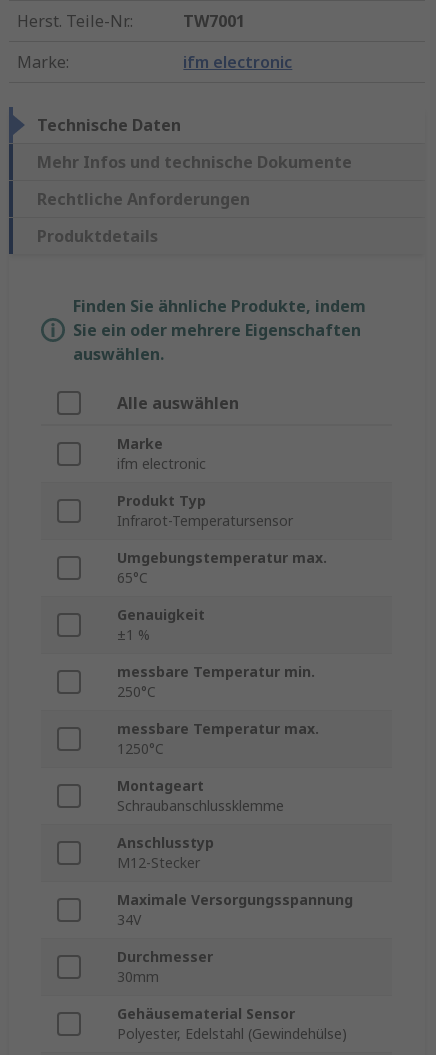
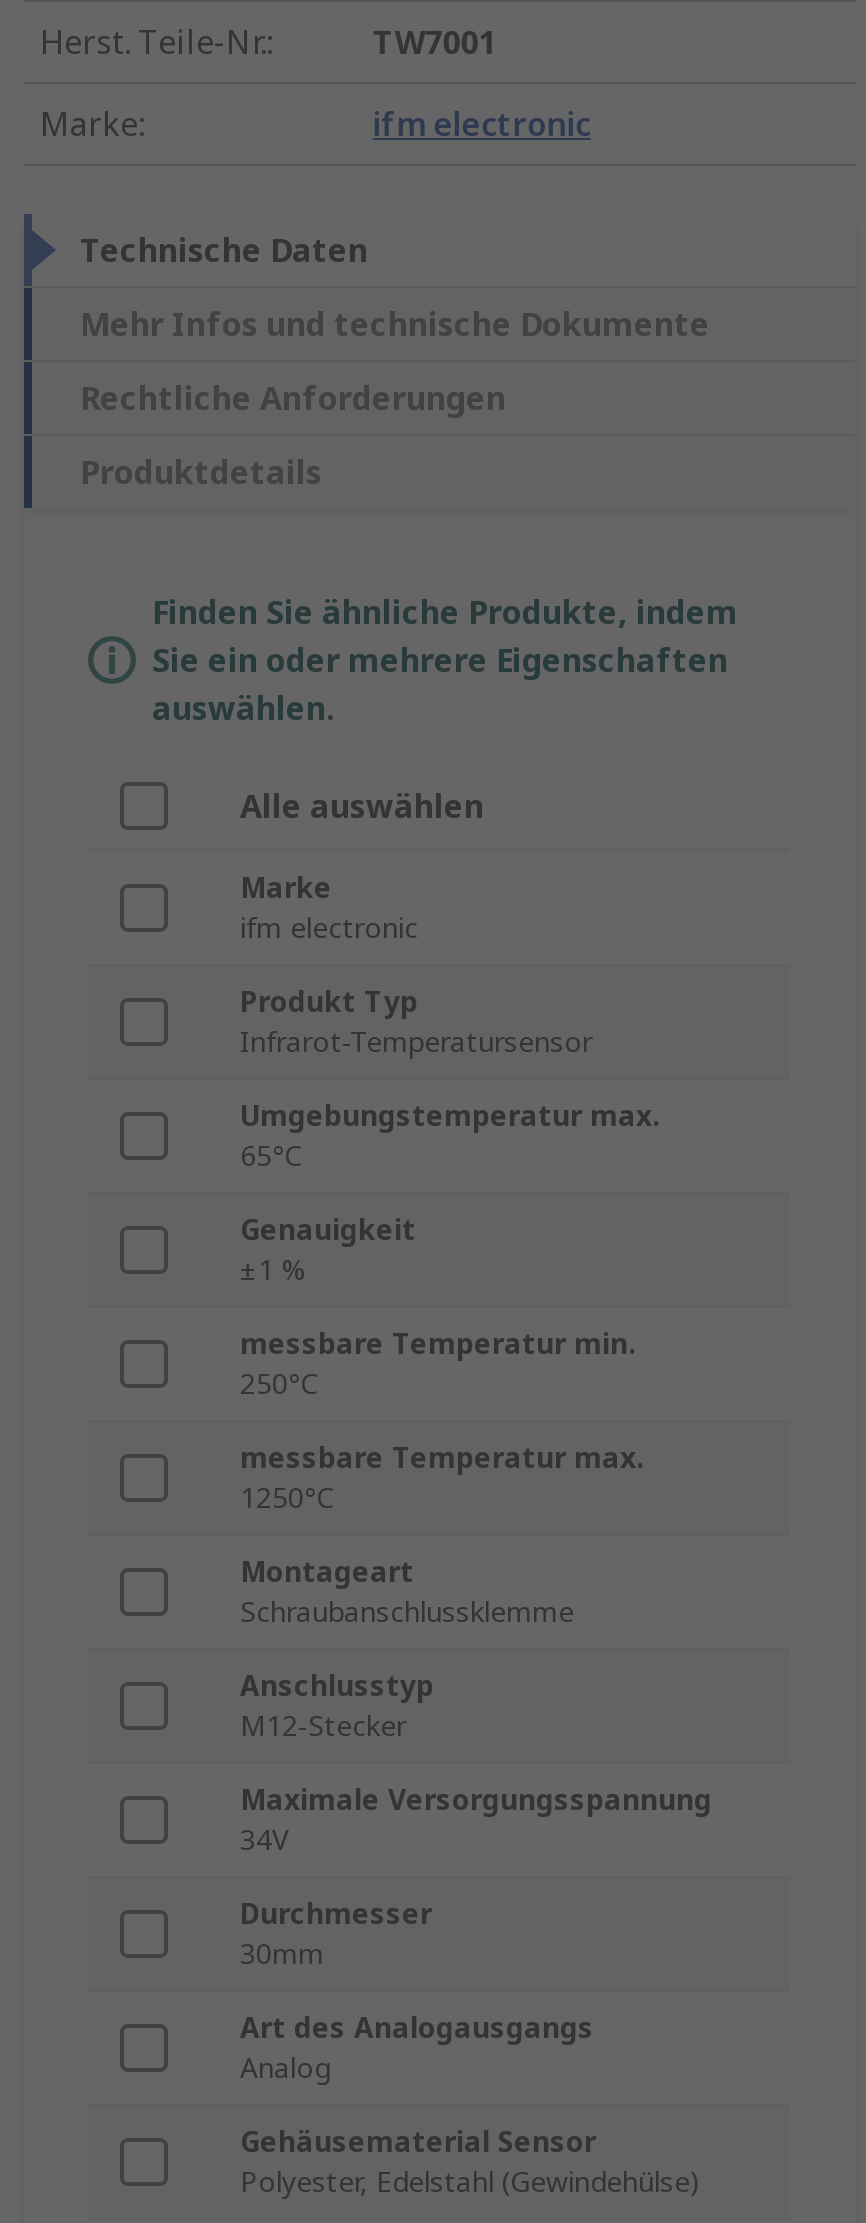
+ Art des Analogausgangs
+ Analog
